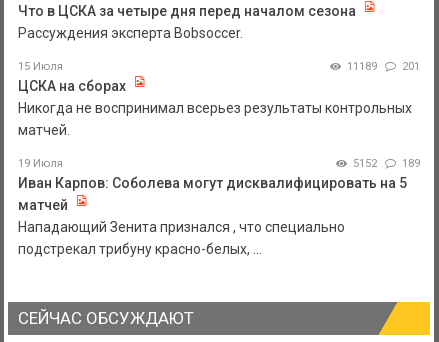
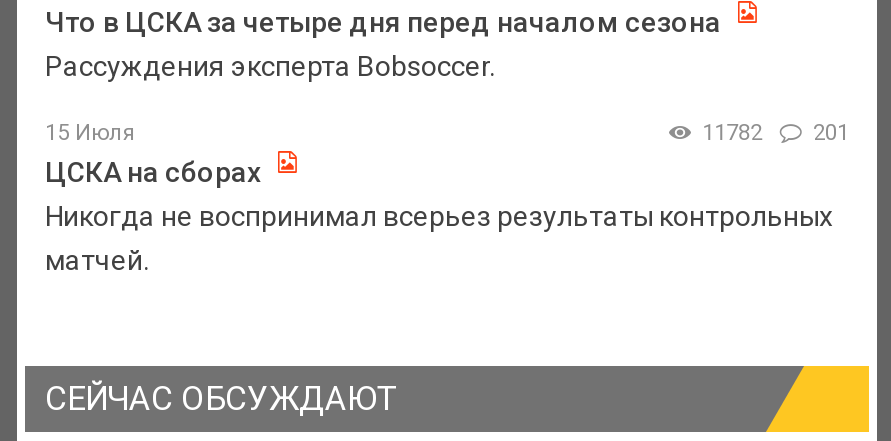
- 11189 201
+ 11782 201

- 19 Июля
- 5152
- 189
- Иван Карпов: Соболева могут дисквалифицировать на 5
- матчей
- Нападающий Зенита признался , что специально
- подстрекал трибуну красно-белых, ...
